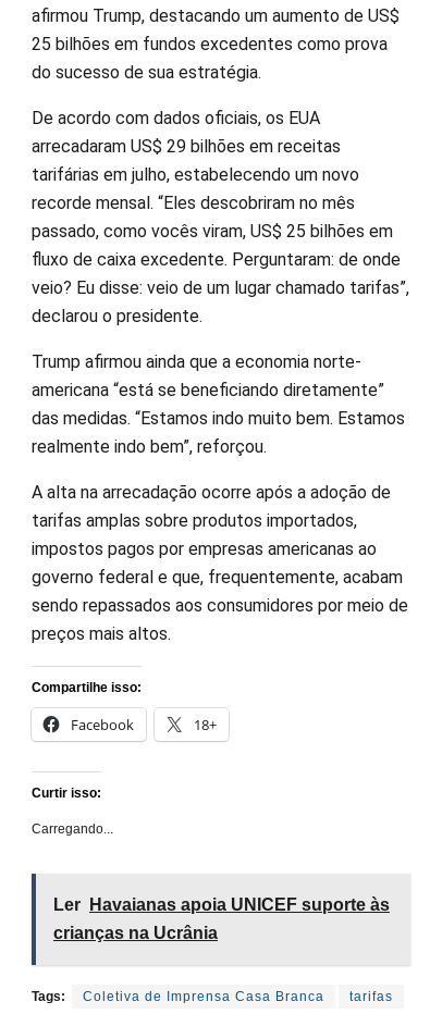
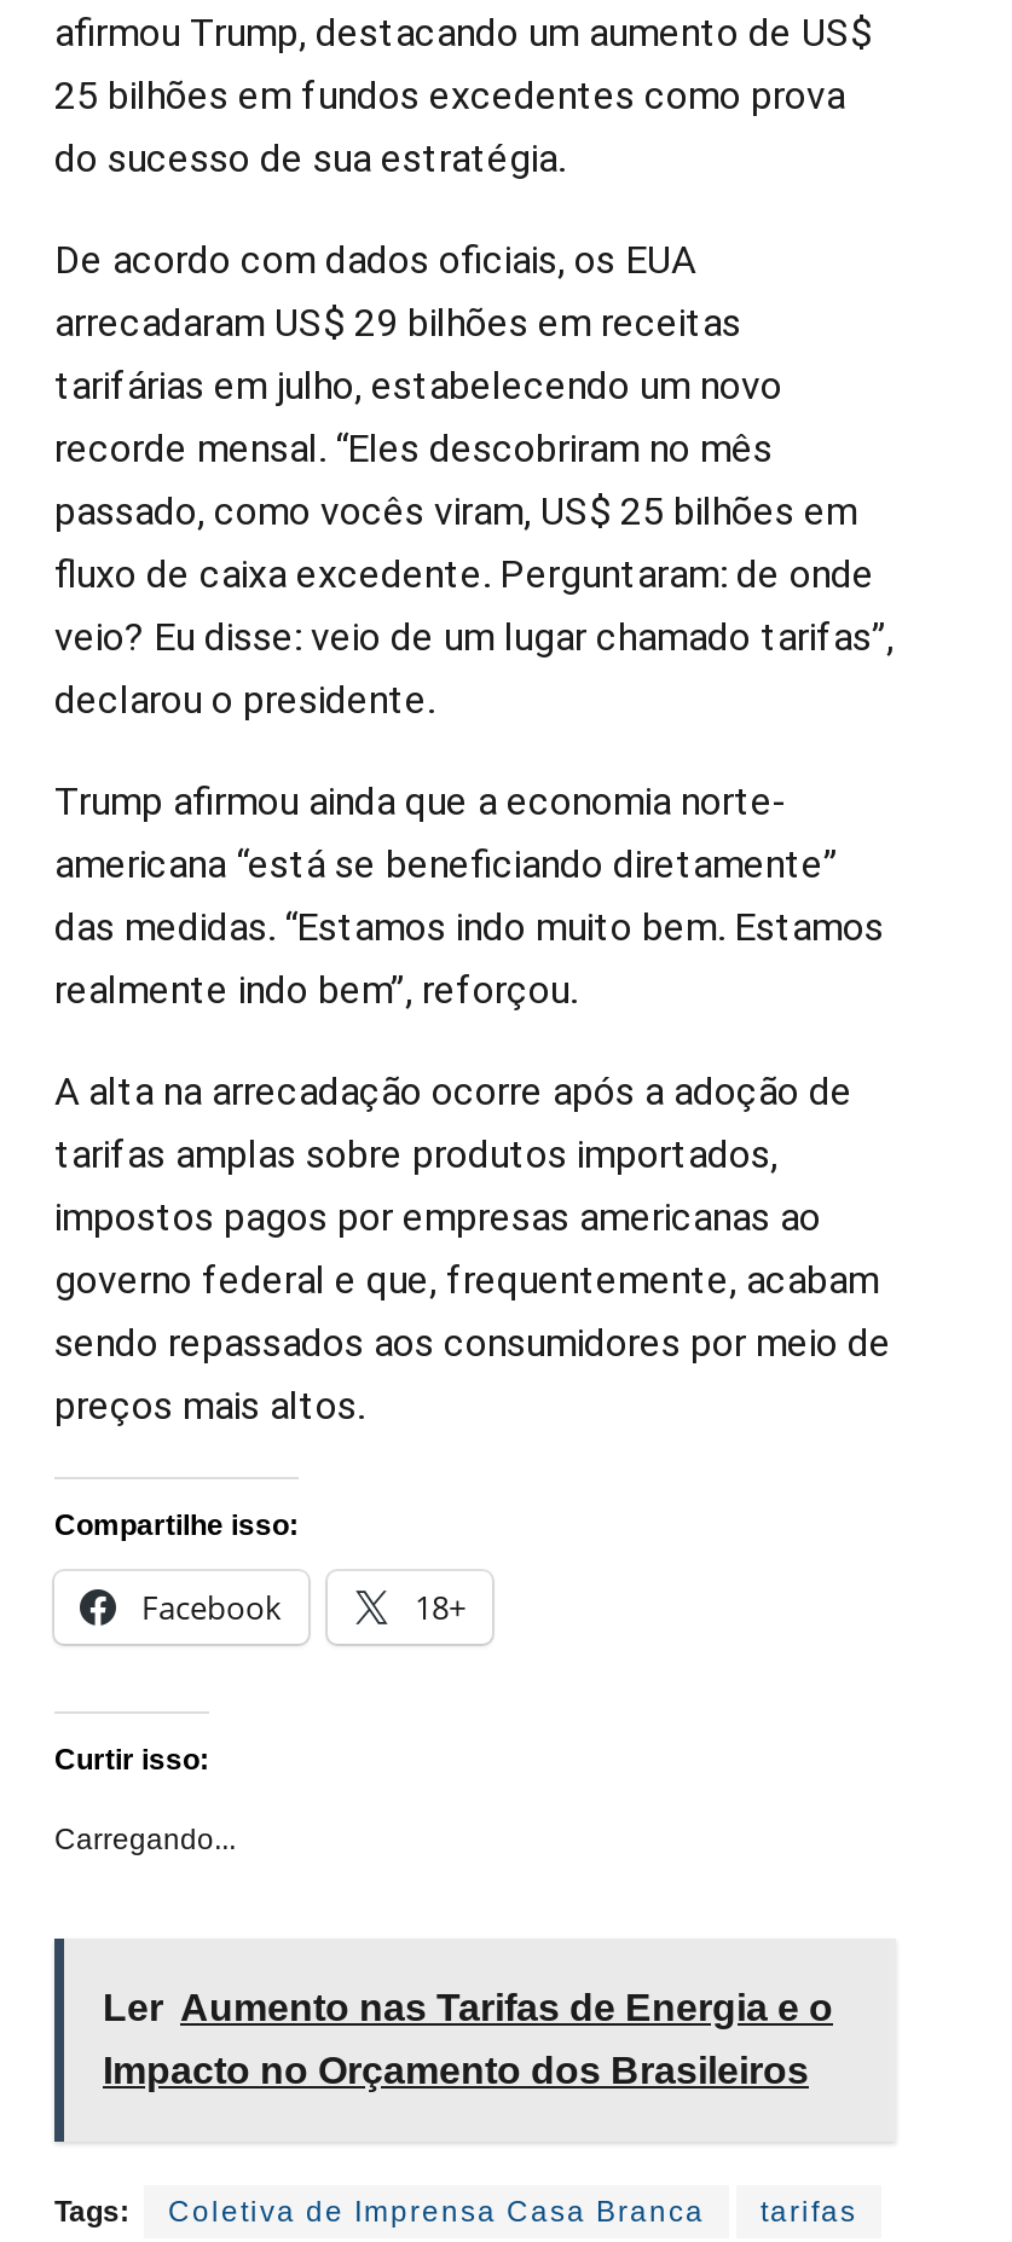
- Ler Havaianas apoia UNICEF suporte às
+ Ler Aumento nas Tarifas de Energia e o

- crianças na Ucrânia
+ Impacto no Orçamento dos Brasileiros
